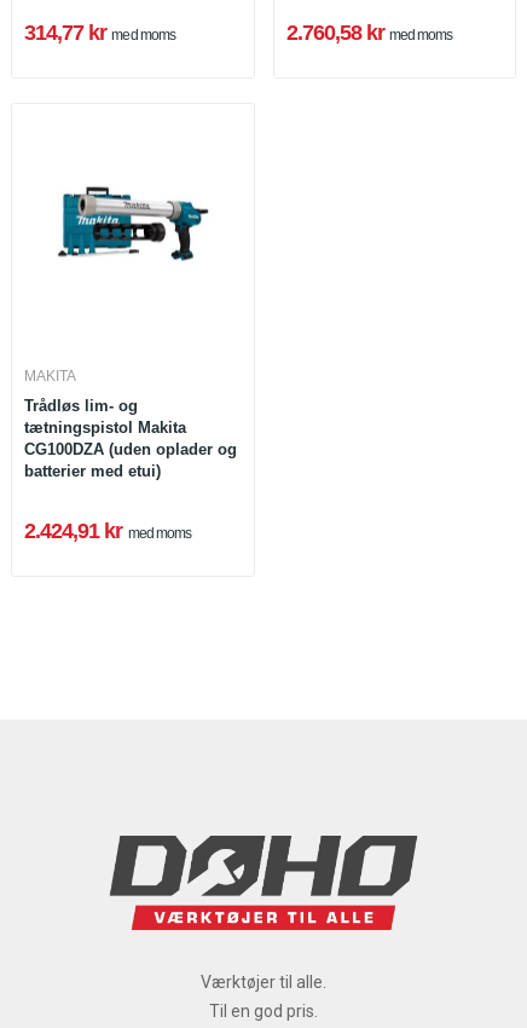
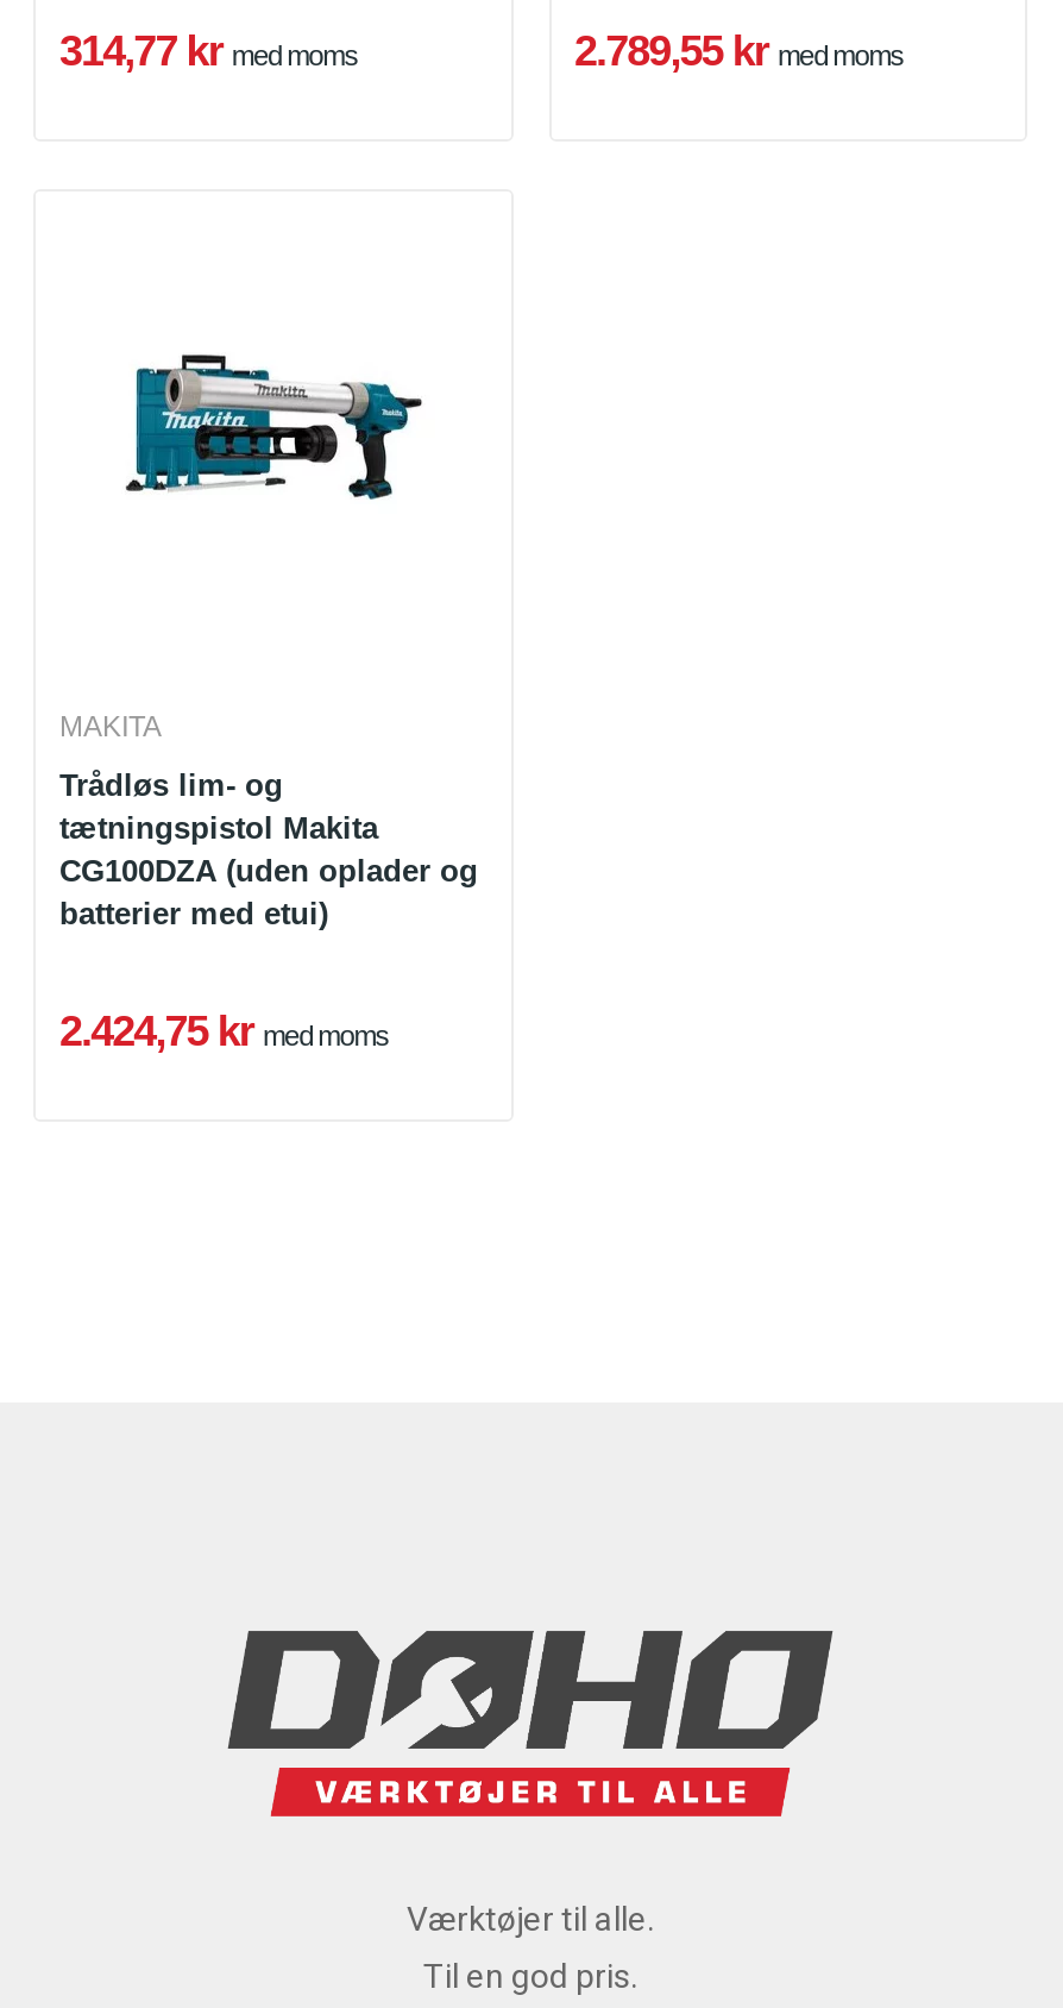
- 2.760,58 kr med moms
+ 2.789,55 kr med moms

- 2.424,91 kr med moms
+ 2.424,75 kr med moms
